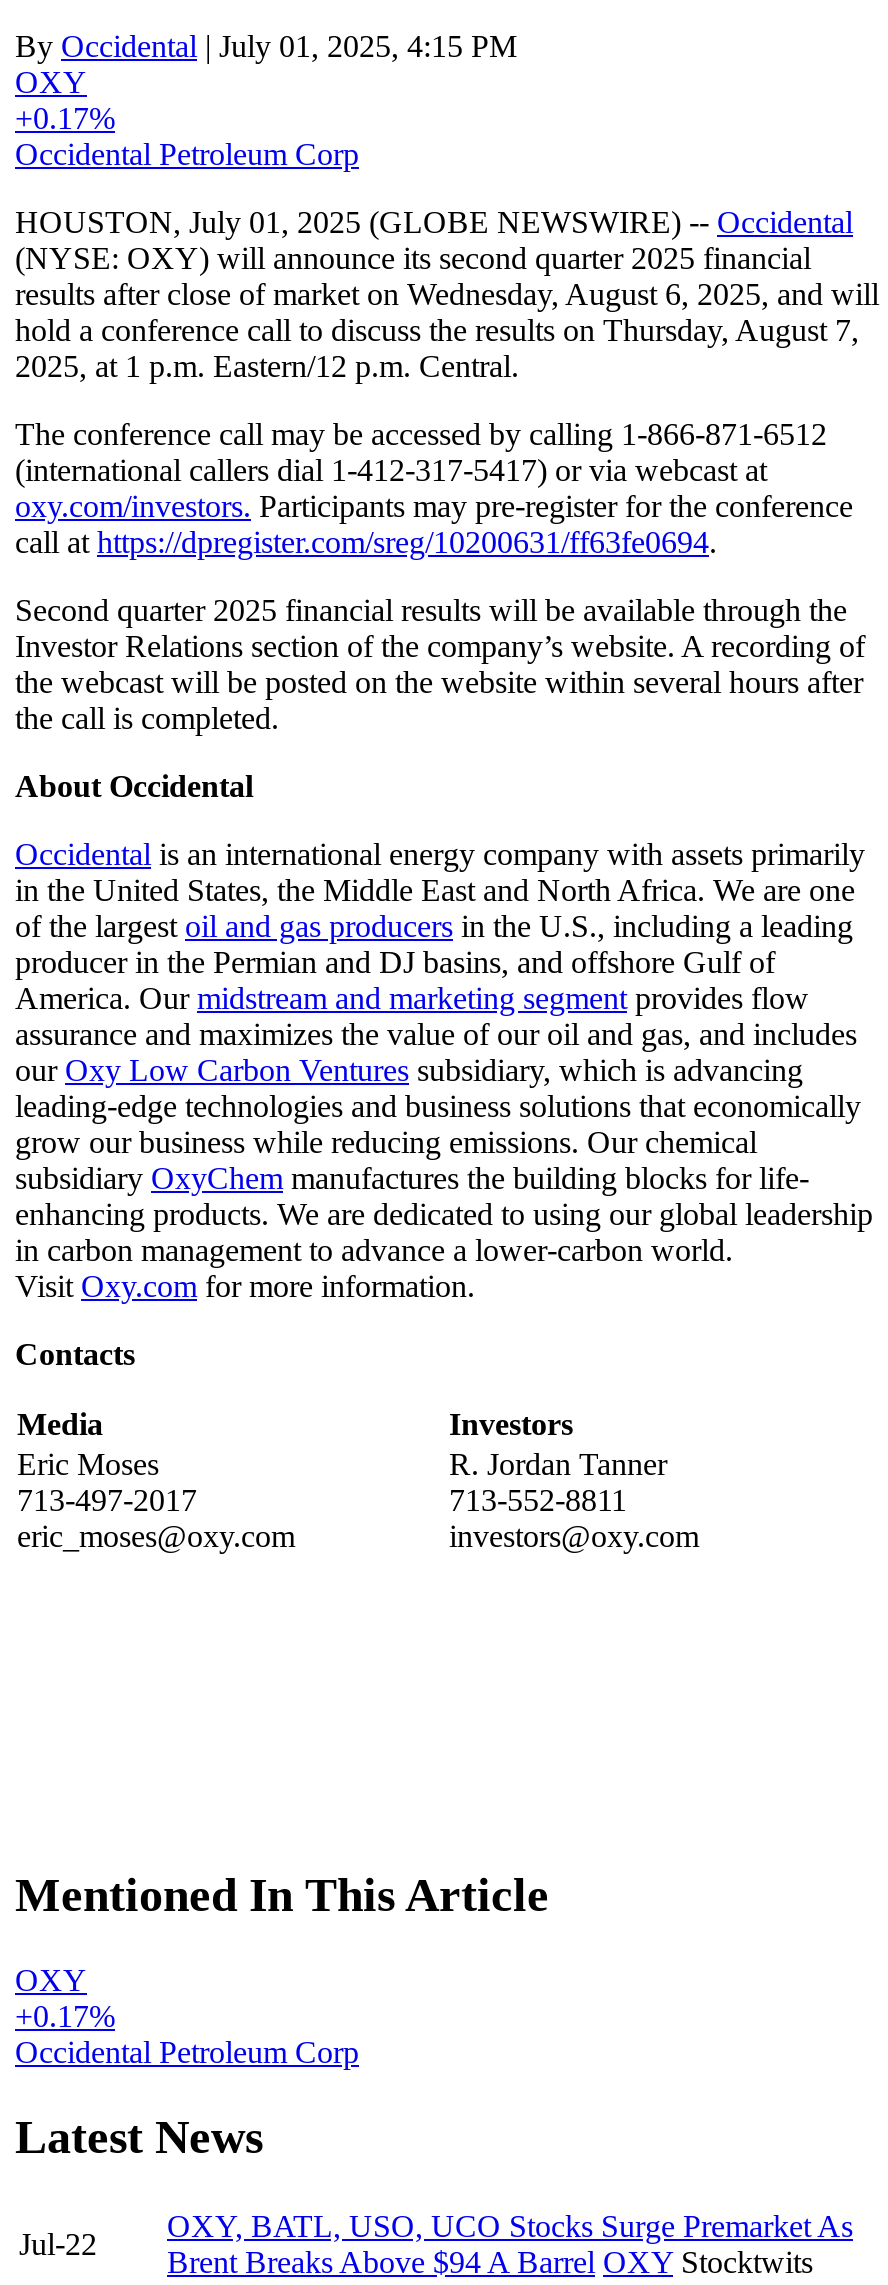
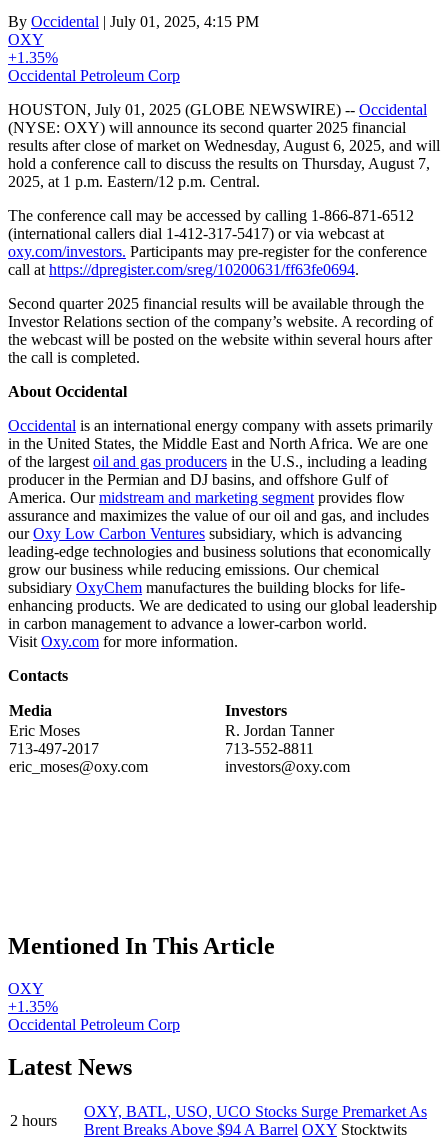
- +0.17%
+ +1.35%

- +0.17%
+ +1.35%

- Jul-22
+ 2 hours
